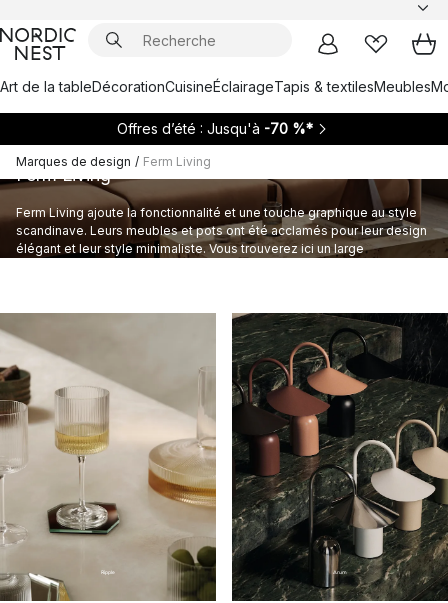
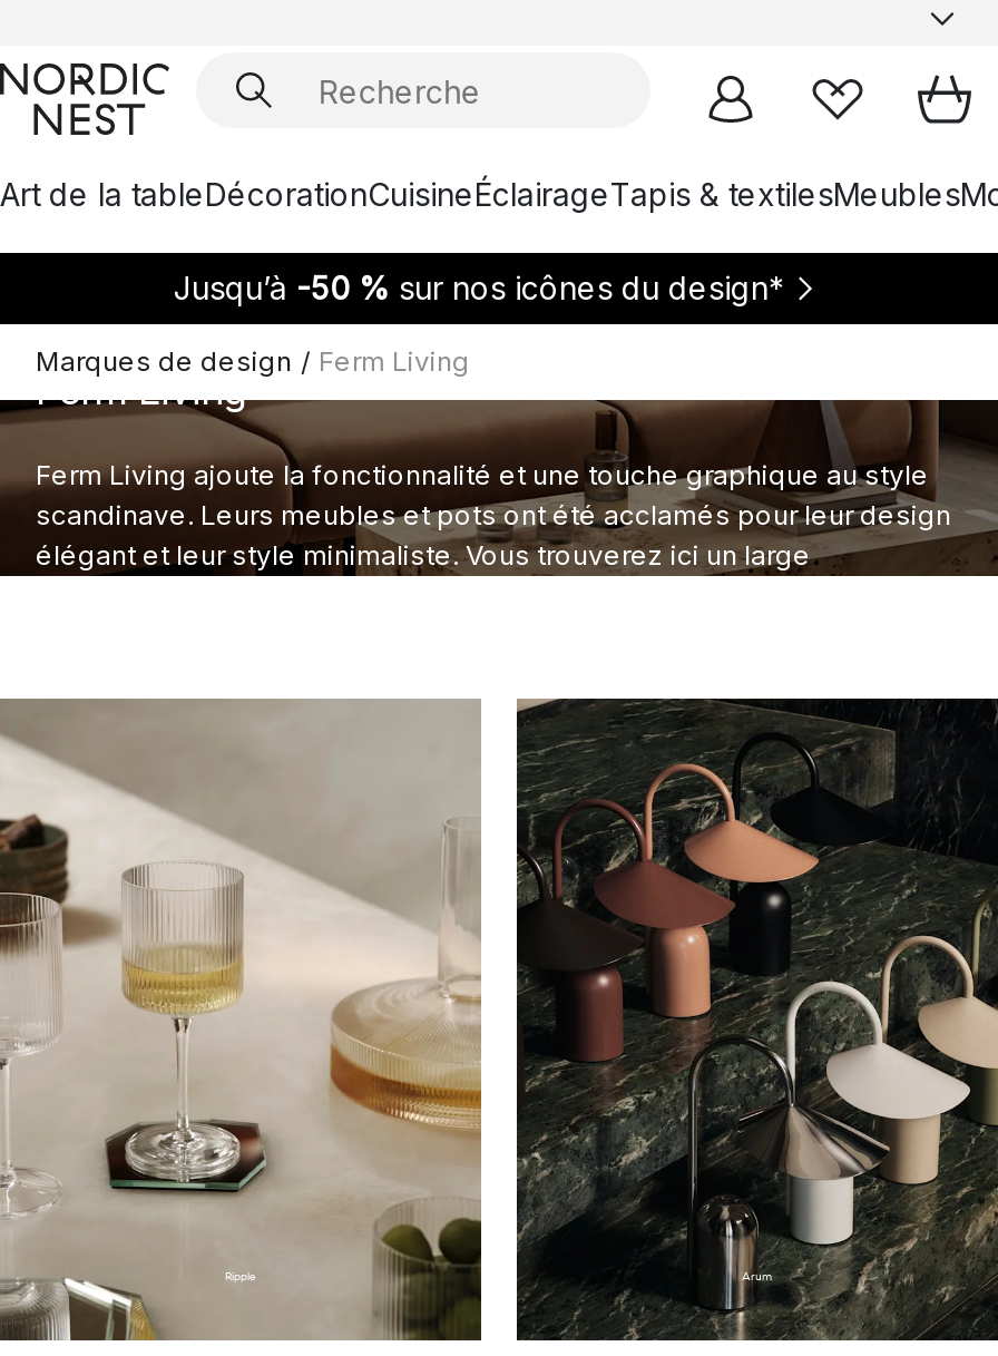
- Offres d’été : Jusqu'à -70 %*
+ Jusqu’à -50 % sur nos icônes du design*
